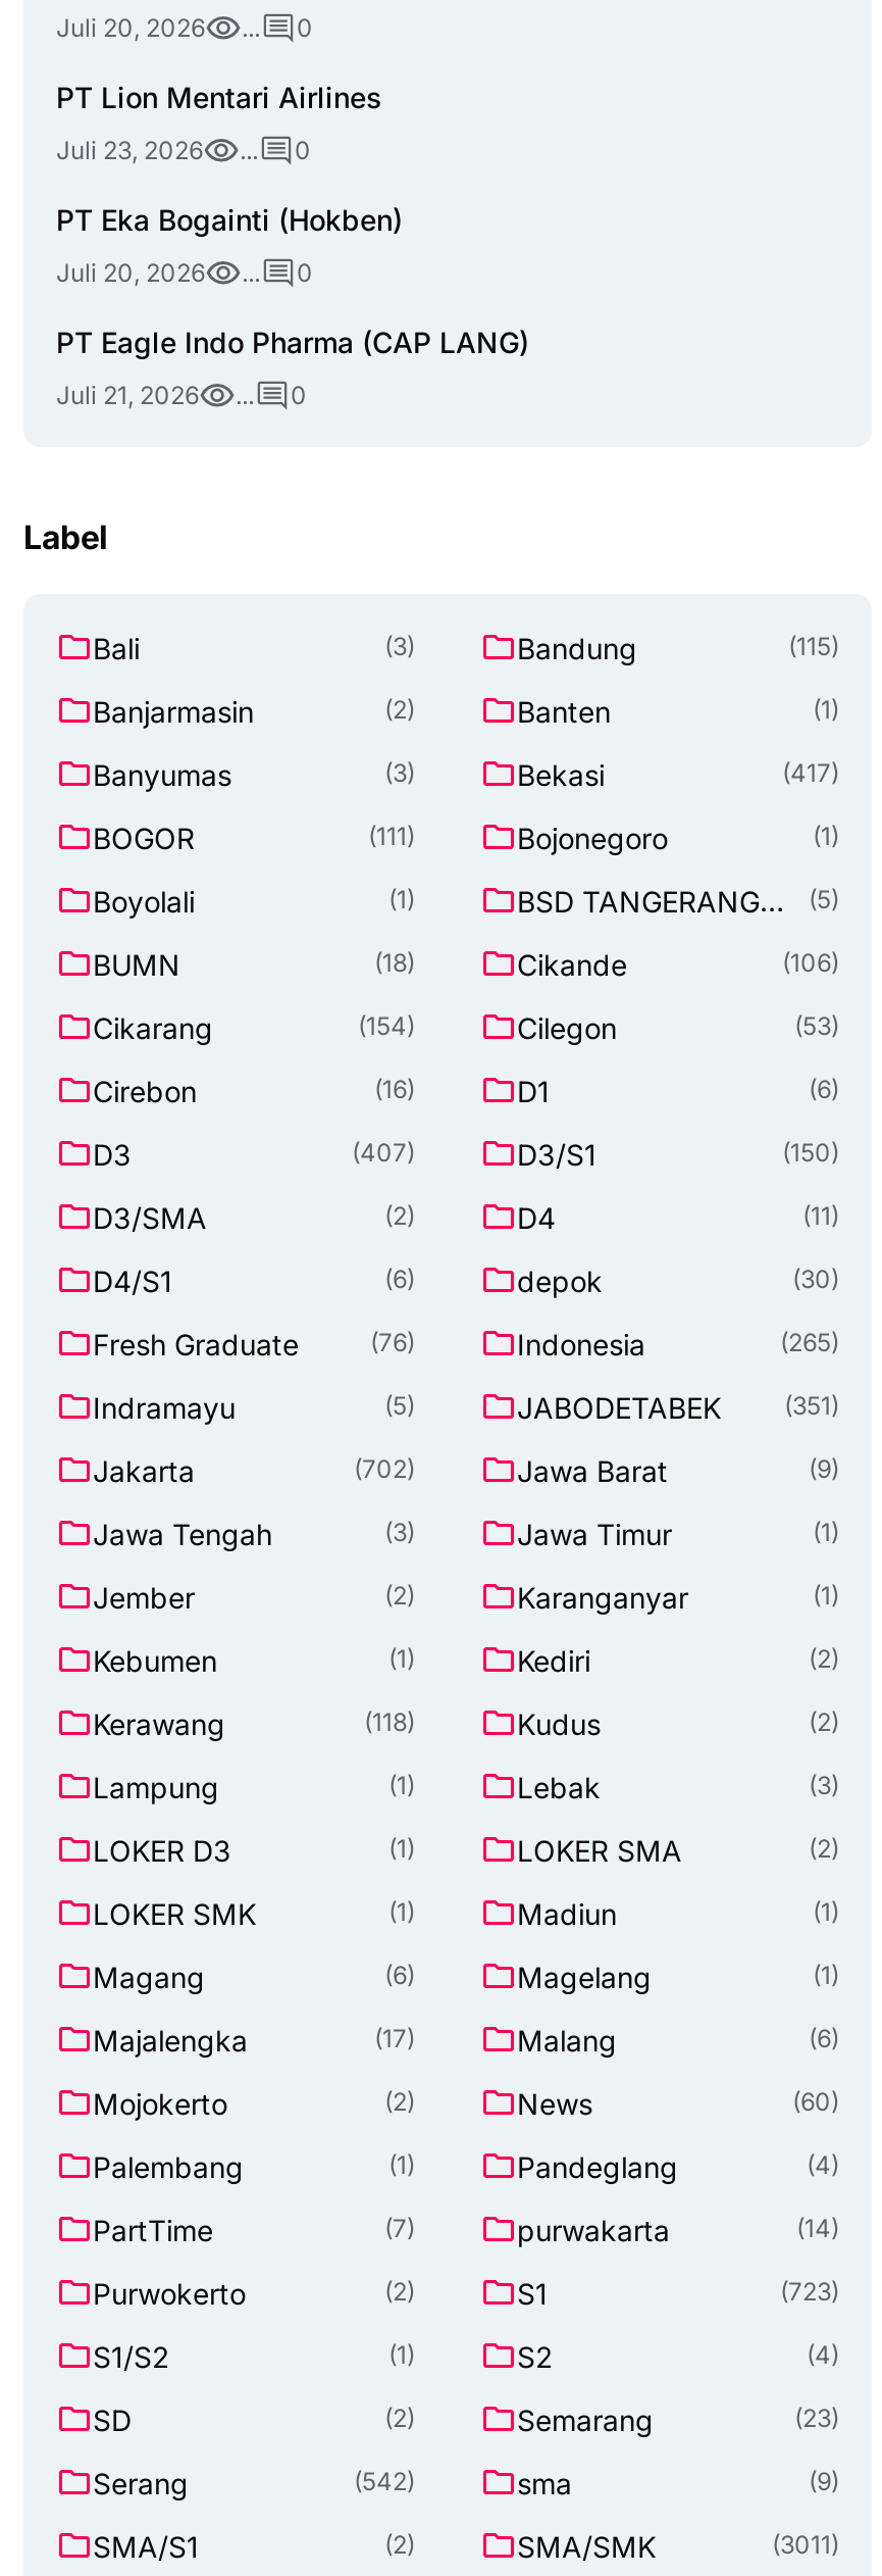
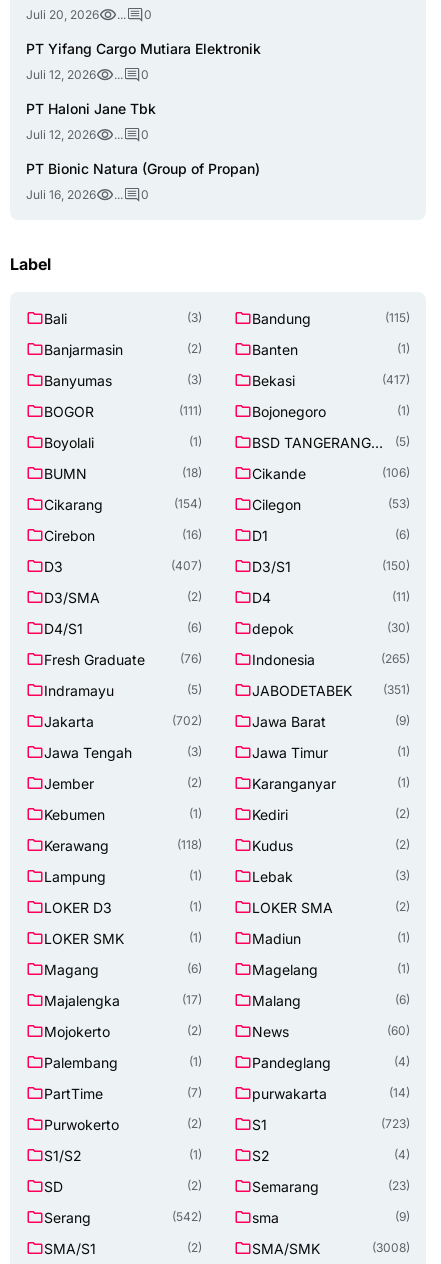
- PT Lion Mentari Airlines
+ PT Yifang Cargo Mutiara Elektronik

- Juli 23, 2026
+ Juli 12, 2026

- PT Eka Bogainti (Hokben)
+ PT Haloni Jane Tbk

- Juli 20, 2026
+ Juli 12, 2026

- PT Eagle Indo Pharma (CAP LANG)
+ PT Bionic Natura (Group of Propan)

- Juli 21, 2026
+ Juli 16, 2026

- (3011)
+ (3008)
